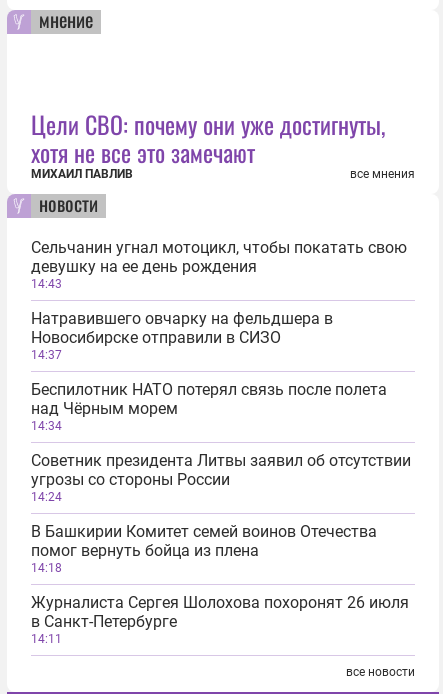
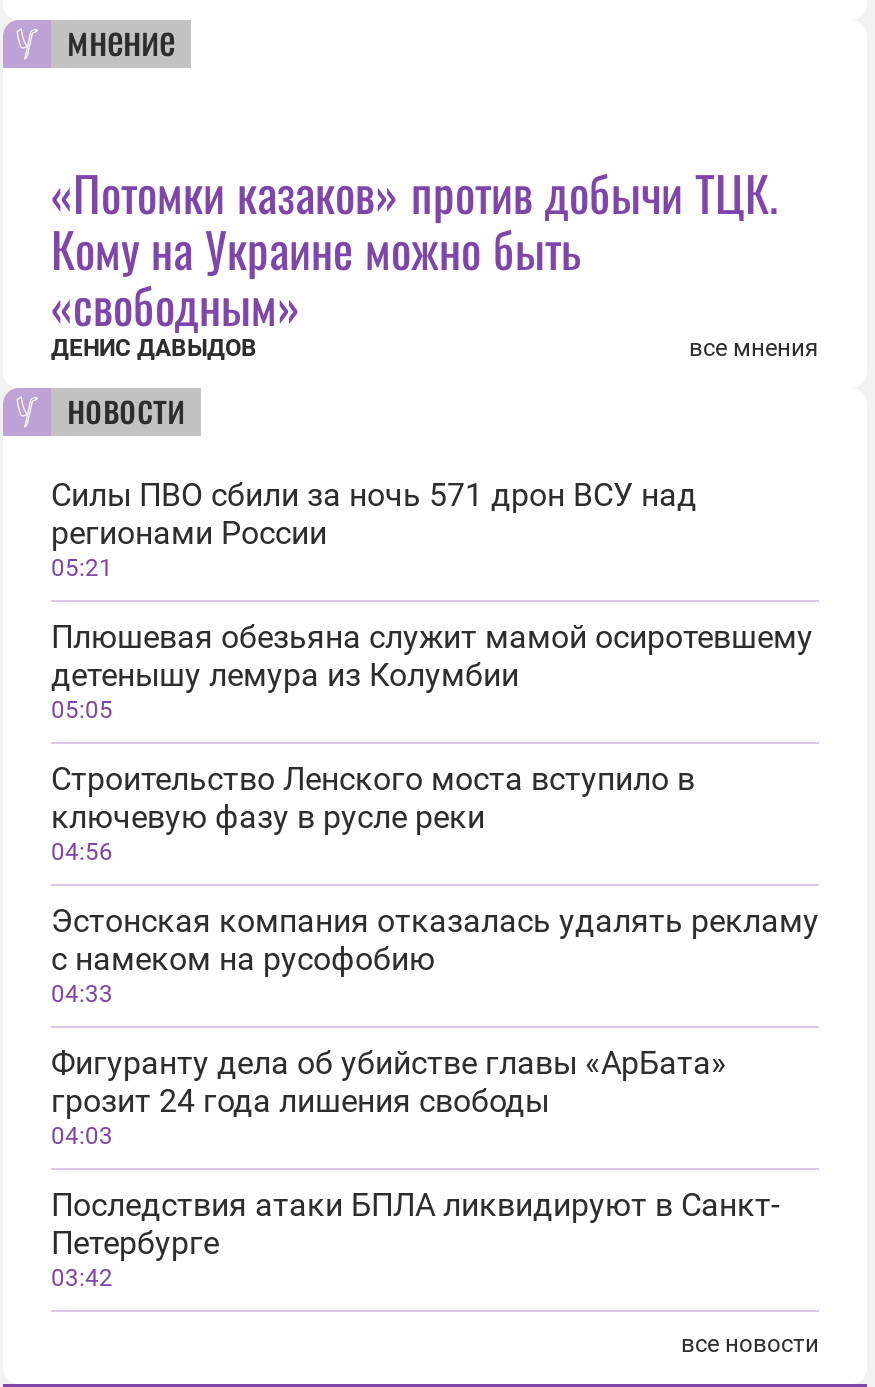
- Цели СВО: почему они уже достигнуты,
- хотя не все это замечают
- МИХАИЛ ПАВЛИВ
+ «Потомки казаков» против добычи ТЦК.
+ Кому на Украине можно быть
+ «свободным»
+ ДЕНИС ДАВЫДОВ

- Сельчанин угнал мотоцикл, чтобы покатать свою
- девушку на ее день рождения
- 14:43
+ Силы ПВО сбили за ночь 571 дрон ВСУ над
+ регионами России
+ 05:21

- Натравившего овчарку на фельдшера в
- Новосибирске отправили в СИЗО
- 14:37
+ Плюшевая обезьяна служит мамой осиротевшему
+ детенышу лемура из Колумбии
+ 05:05

- Беспилотник НАТО потерял связь после полета
- над Чёрным морем
- 14:34
+ Строительство Ленского моста вступило в
+ ключевую фазу в русле реки
+ 04:56

- Советник президента Литвы заявил об отсутствии
- угрозы со стороны России
- 14:24
+ Эстонская компания отказалась удалять рекламу
+ с намеком на русофобию
+ 04:33

- В Башкирии Комитет семей воинов Отечества
- помог вернуть бойца из плена
- 14:18
+ Фигуранту дела об убийстве главы «АрБата»
+ грозит 24 года лишения свободы
+ 04:03

- Журналиста Сергея Шолохова похоронят 26 июля
- в Санкт-Петербурге
- 14:11
+ Последствия атаки БПЛА ликвидируют в Санкт-
+ Петербурге
+ 03:42
